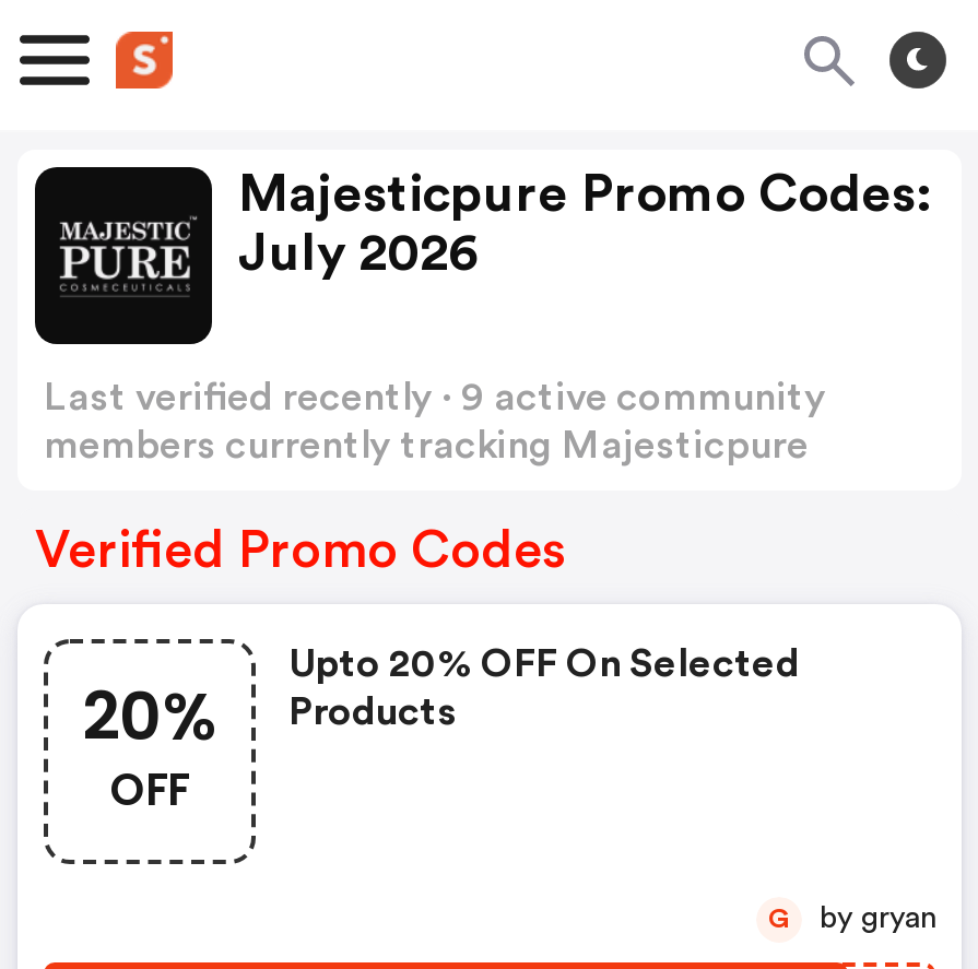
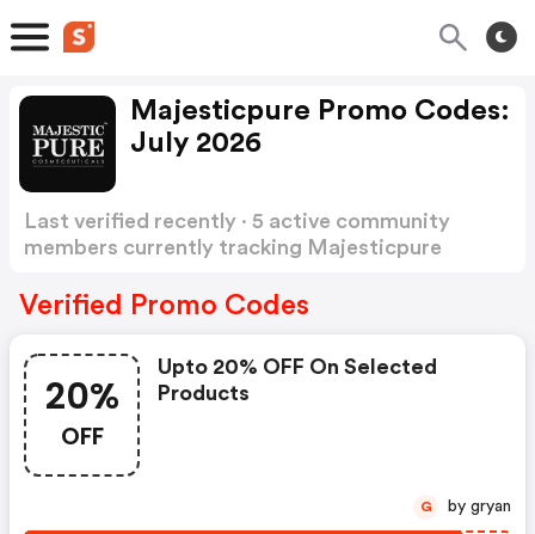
- Last verified recently · 9 active community
+ Last verified recently · 5 active community
